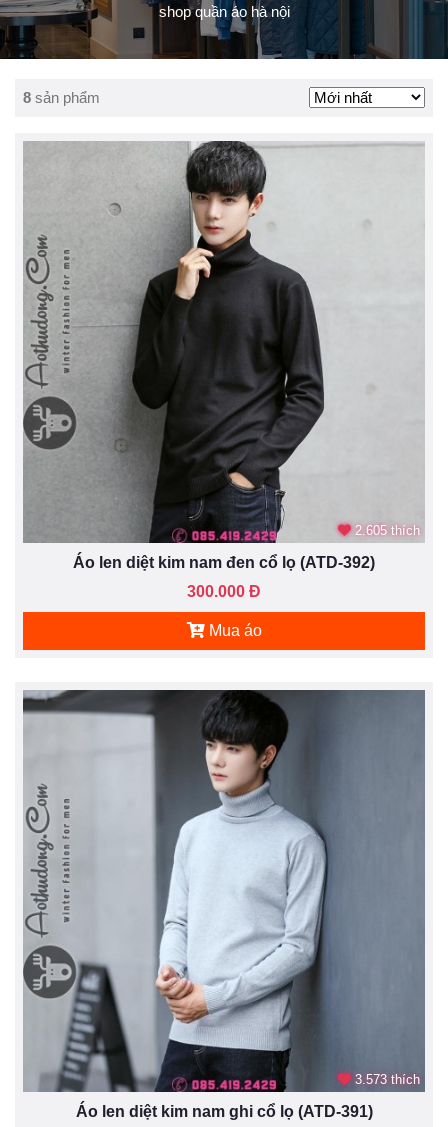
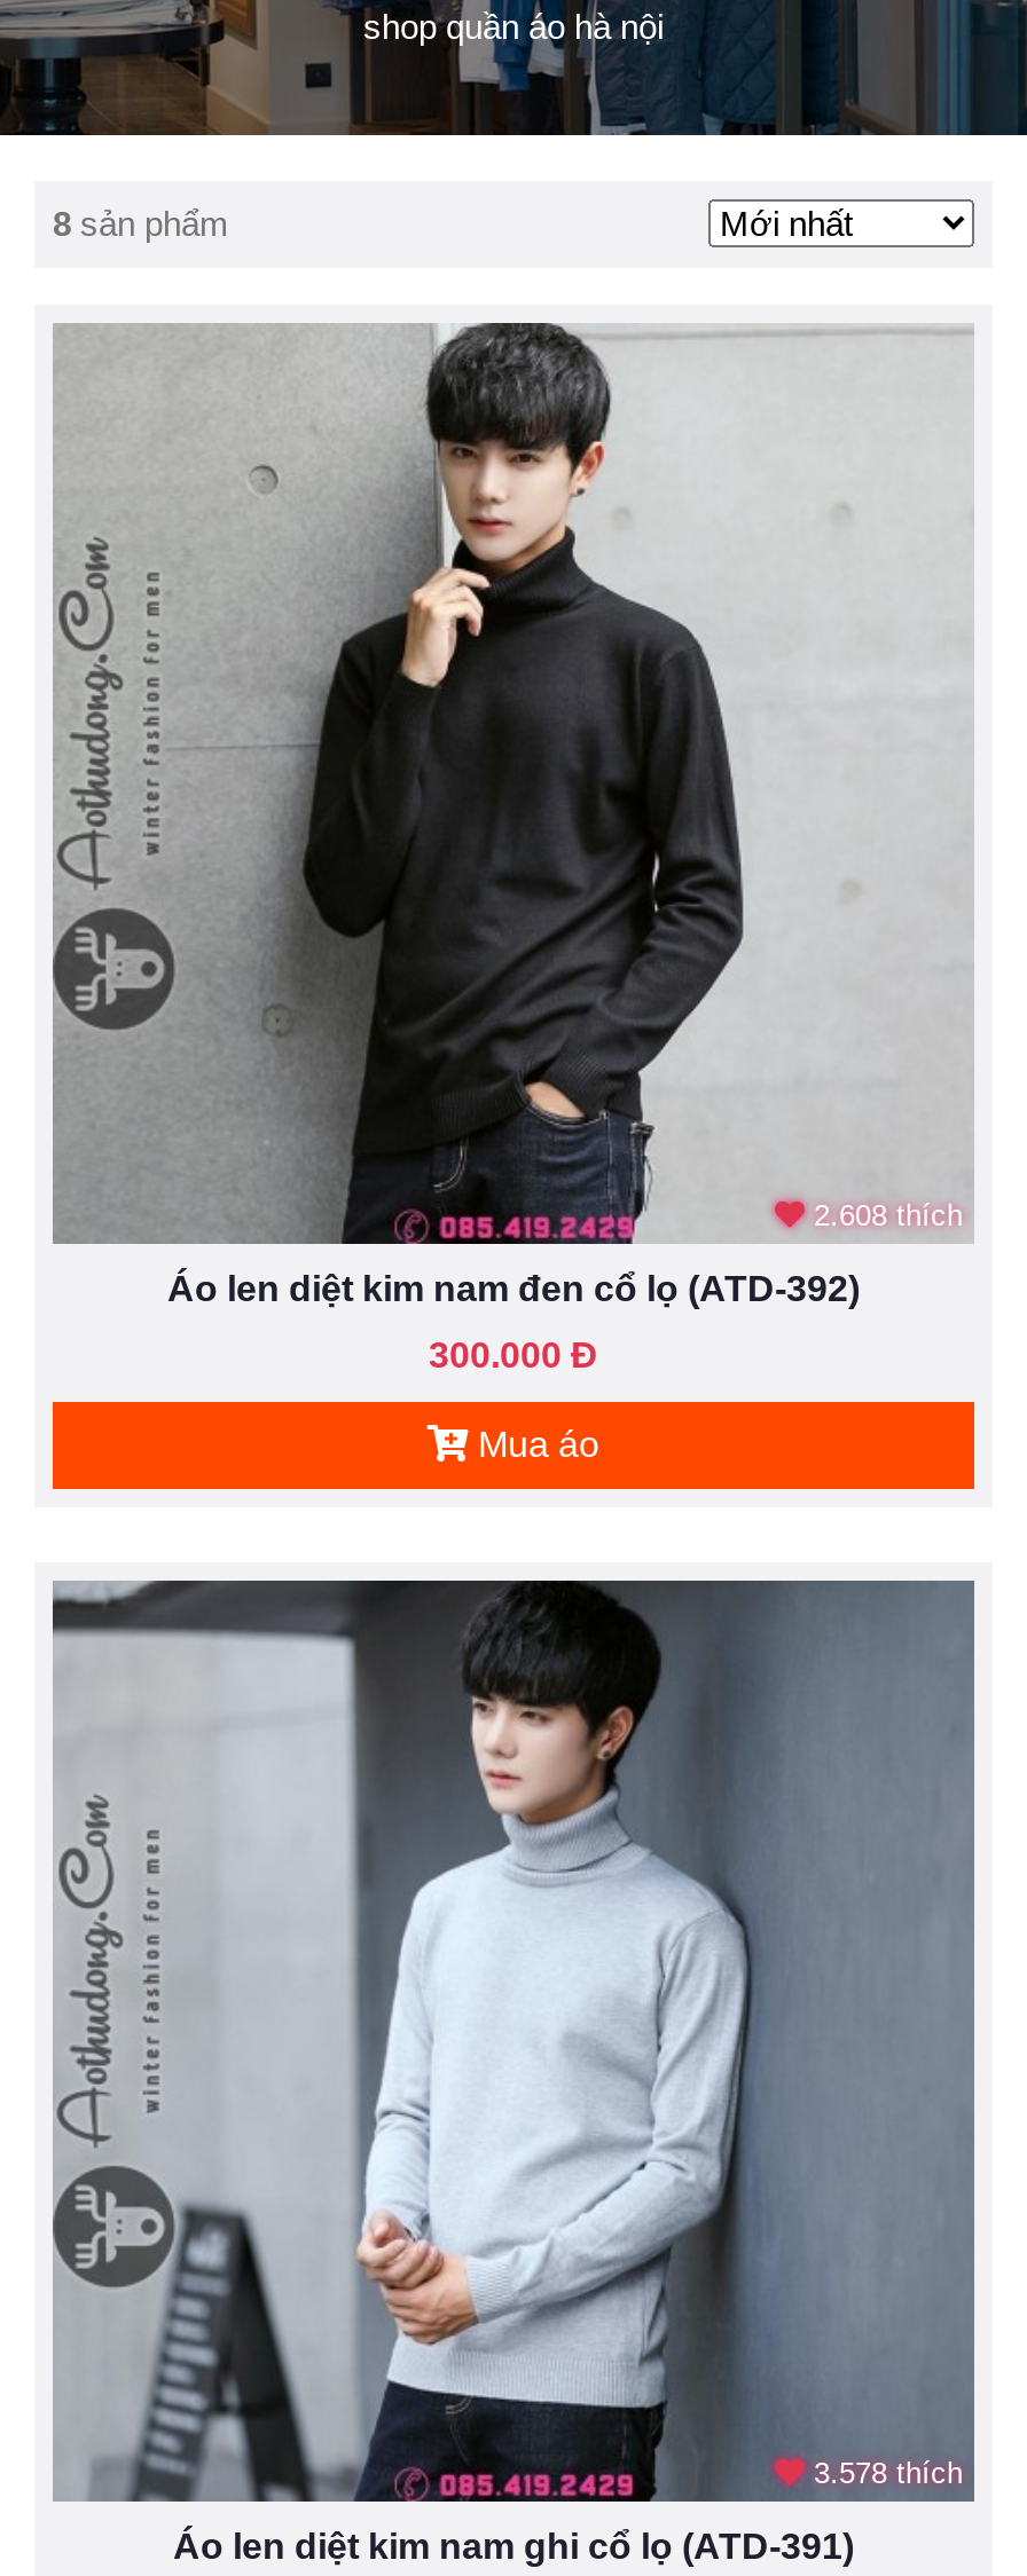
- 2.605 thích
+ 2.608 thích

- 3.573 thích
+ 3.578 thích
